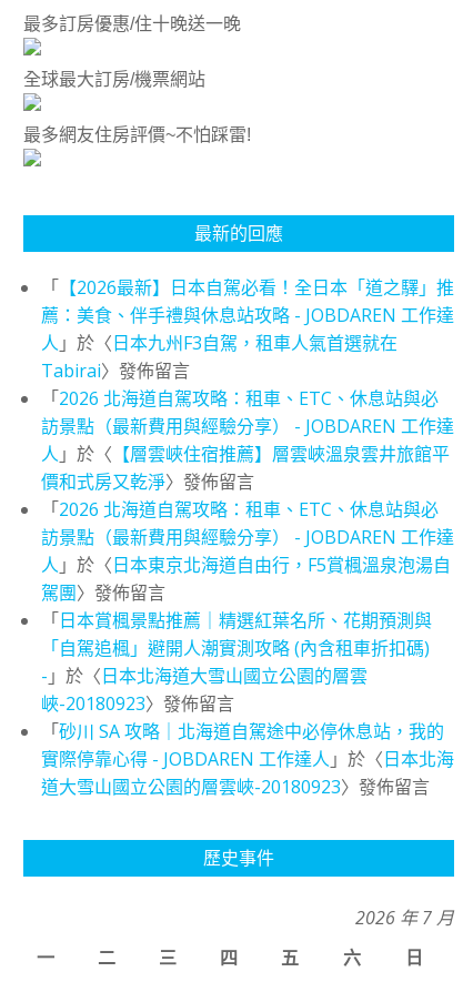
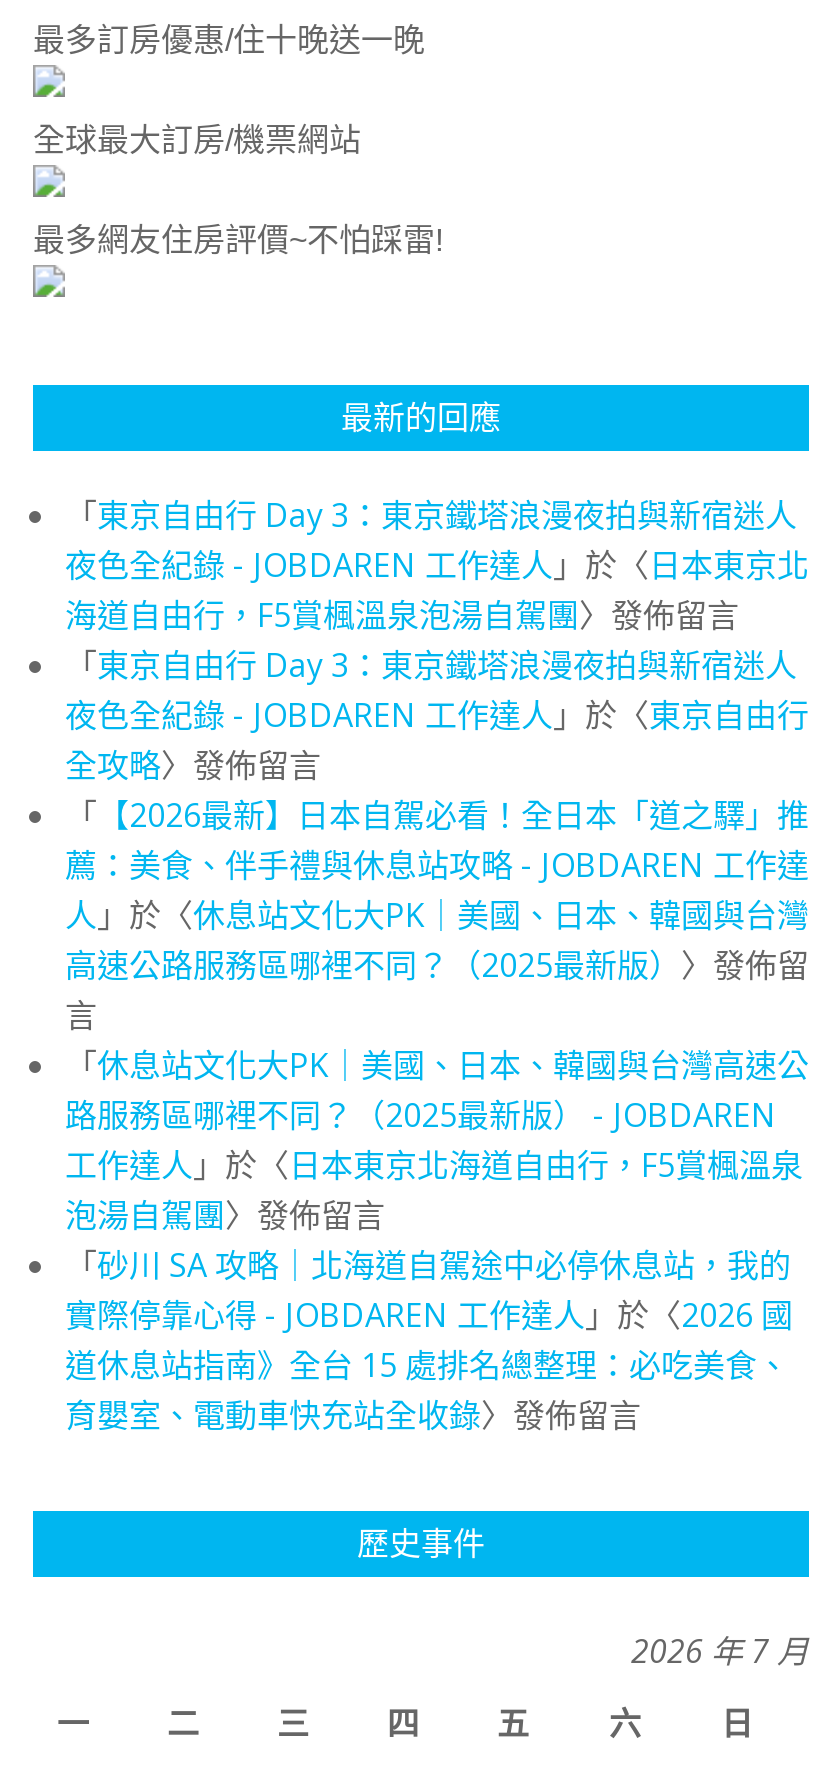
+ 「東京自由行 Day 3：東京鐵塔浪漫夜拍與新宿迷人
+ 夜色全紀錄 - JOBDAREN 工作達人」於〈日本東京北
+ 海道自由行，F5賞楓溫泉泡湯自駕團〉發佈留言
+ 「東京自由行 Day 3：東京鐵塔浪漫夜拍與新宿迷人
+ 夜色全紀錄 - JOBDAREN 工作達人」於〈東京自由行
+ 全攻略〉發佈留言

moved down: 「【2026最新】日本自駕必看！全日本「道之驛」推 | 薦：美食、伴手禮與休息站攻略 - JOBDAREN 工作達

- 人」於〈日本九州F3自駕，租車人氣首選就在
- Tabirai〉發佈留言
- 「2026 北海道自駕攻略：租車、ETC、休息站與必
- 訪景點（最新費用與經驗分享） - JOBDAREN 工作達
- 人」於〈【層雲峽住宿推薦】層雲峽溫泉雲井旅館平
- 價和式房又乾淨〉發佈留言
- 「2026 北海道自駕攻略：租車、ETC、休息站與必
- 訪景點（最新費用與經驗分享） - JOBDAREN 工作達
- 人」於〈日本東京北海道自由行，F5賞楓溫泉泡湯自
- 駕團〉發佈留言
- 「日本賞楓景點推薦｜精選紅葉名所、花期預測與
- 「自駕追楓」避開人潮實測攻略 (內含租車折扣碼)
- -」於〈日本北海道大雪山國立公園的層雲
- 峽-20180923〉發佈留言
+ 人」於〈休息站文化大PK｜美國、日本、韓國與台灣
+ 高速公路服務區哪裡不同？（2025最新版）〉發佈留
+ 言
+ 「休息站文化大PK｜美國、日本、韓國與台灣高速公
+ 路服務區哪裡不同？（2025最新版） - JOBDAREN
+ 工作達人」於〈日本東京北海道自由行，F5賞楓溫泉
+ 泡湯自駕團〉發佈留言

moved up: 「砂川 SA 攻略｜北海道自駕途中必停休息站，我的

- 實際停靠心得 - JOBDAREN 工作達人」於〈日本北海
- 道大雪山國立公園的層雲峽-20180923〉發佈留言
+ 實際停靠心得 - JOBDAREN 工作達人」於〈2026 國
+ 道休息站指南》全台 15 處排名總整理：必吃美食、
+ 育嬰室、電動車快充站全收錄〉發佈留言
